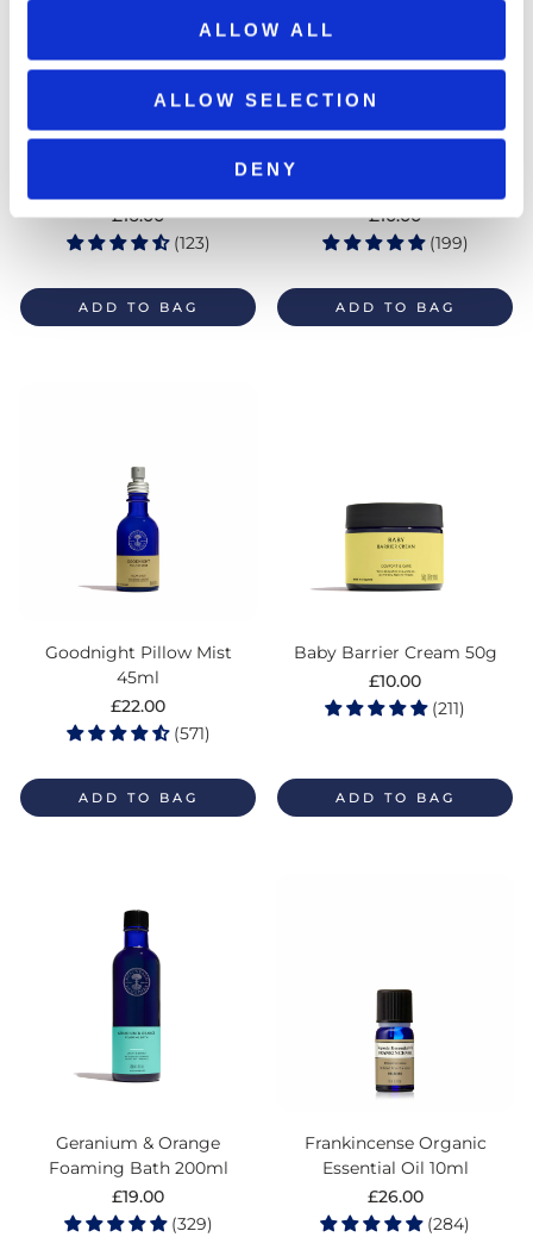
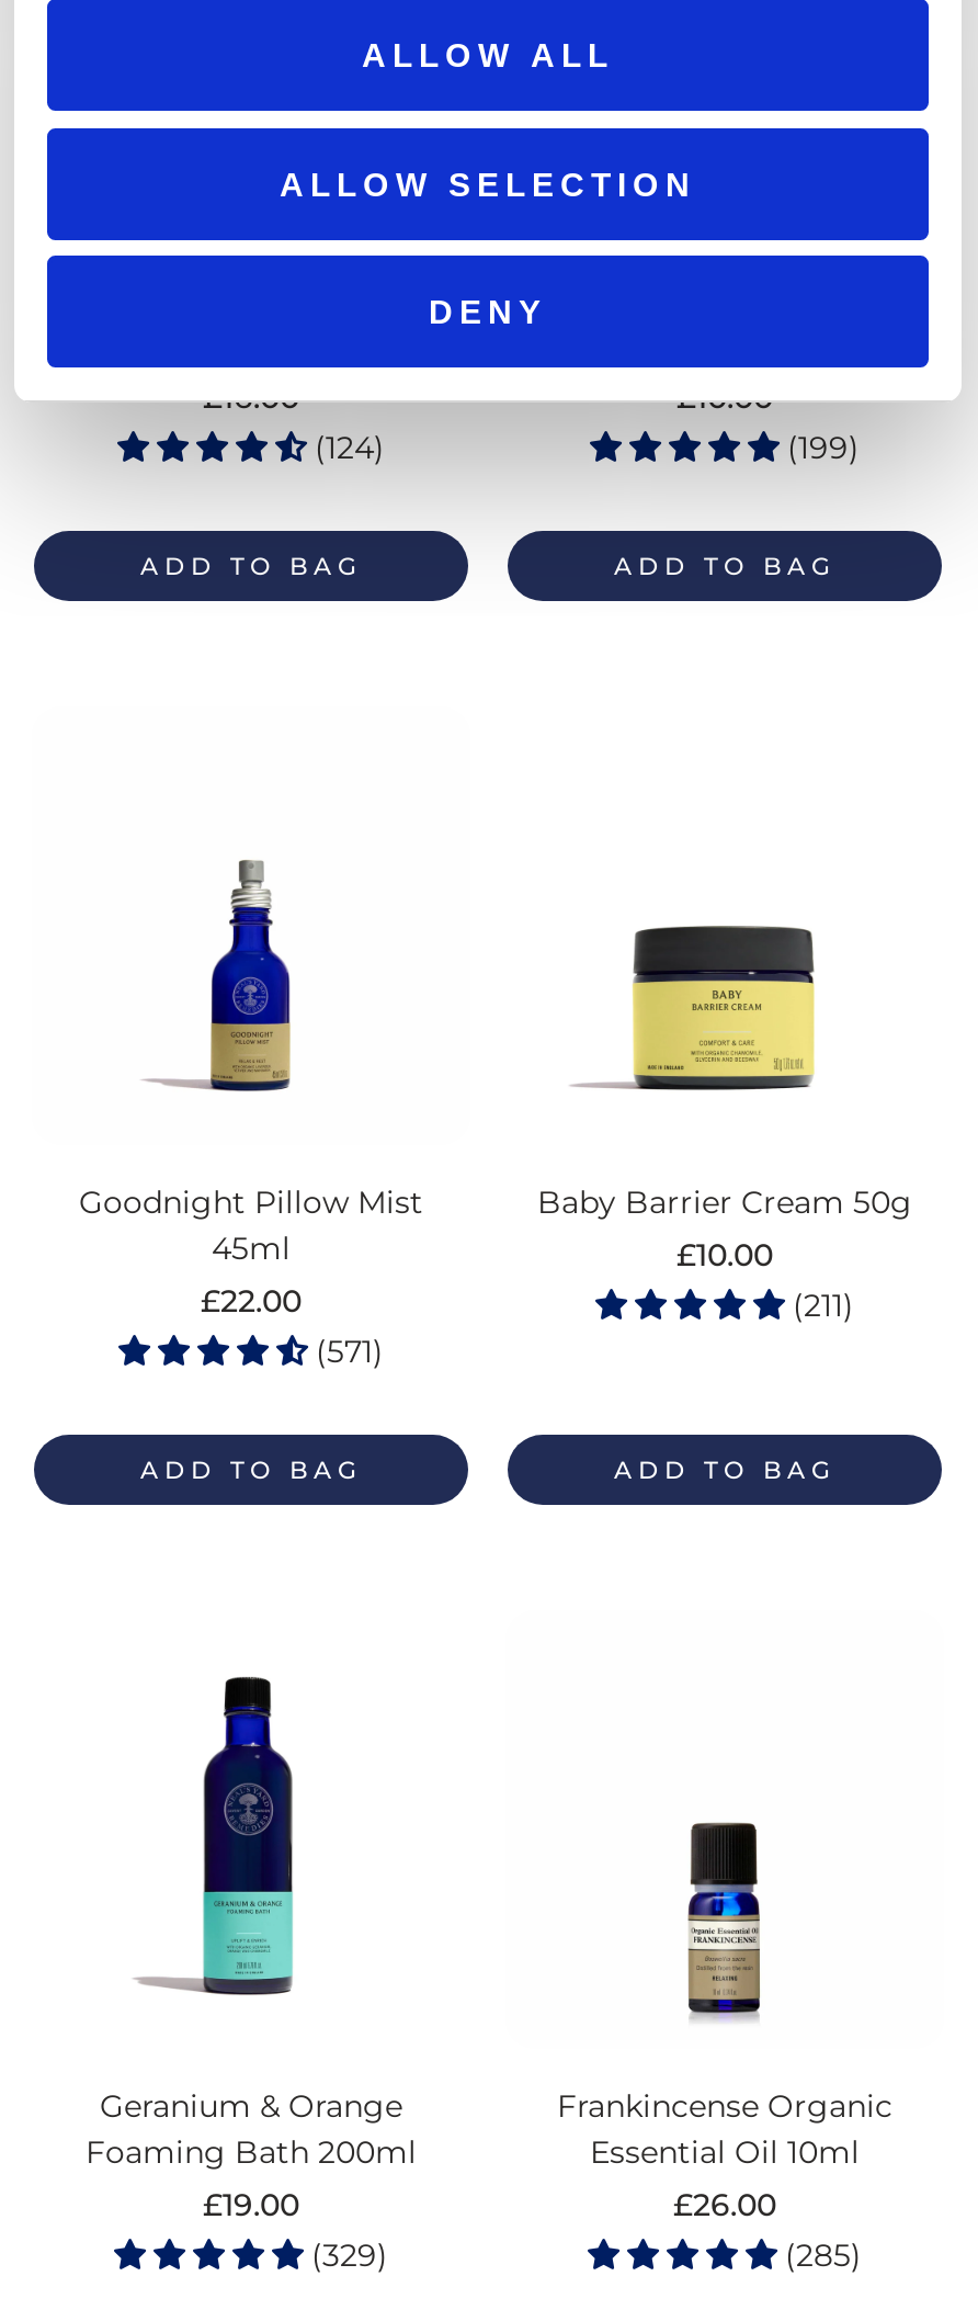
- (123)
+ (124)

- (284)
+ (285)
